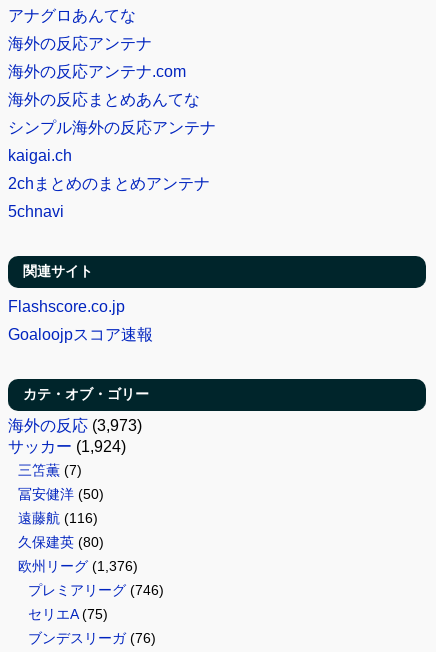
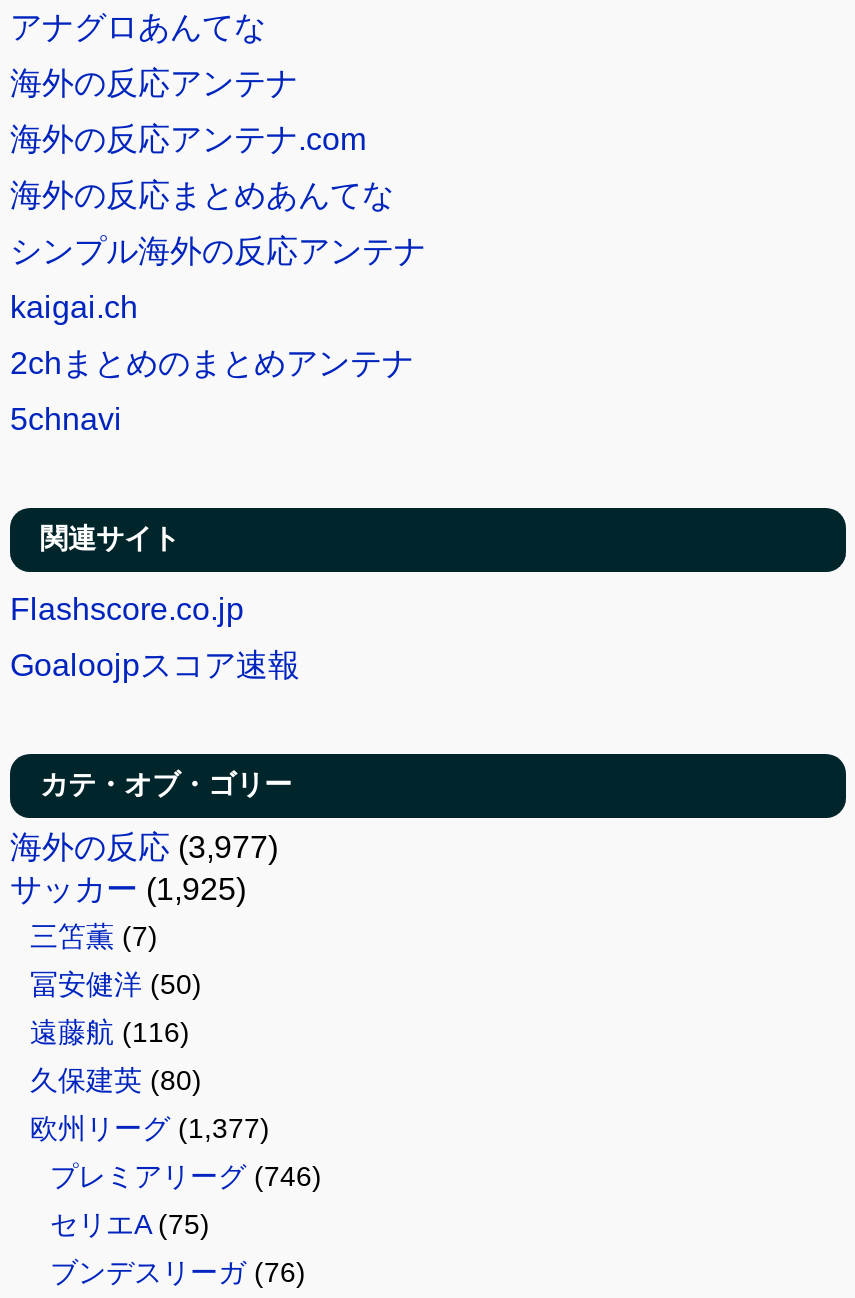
- 海外の反応(3,973)
+ 海外の反応(3,977)

- サッカー(1,924)
+ サッカー(1,925)

- 欧州リーグ(1,376)
+ 欧州リーグ(1,377)
